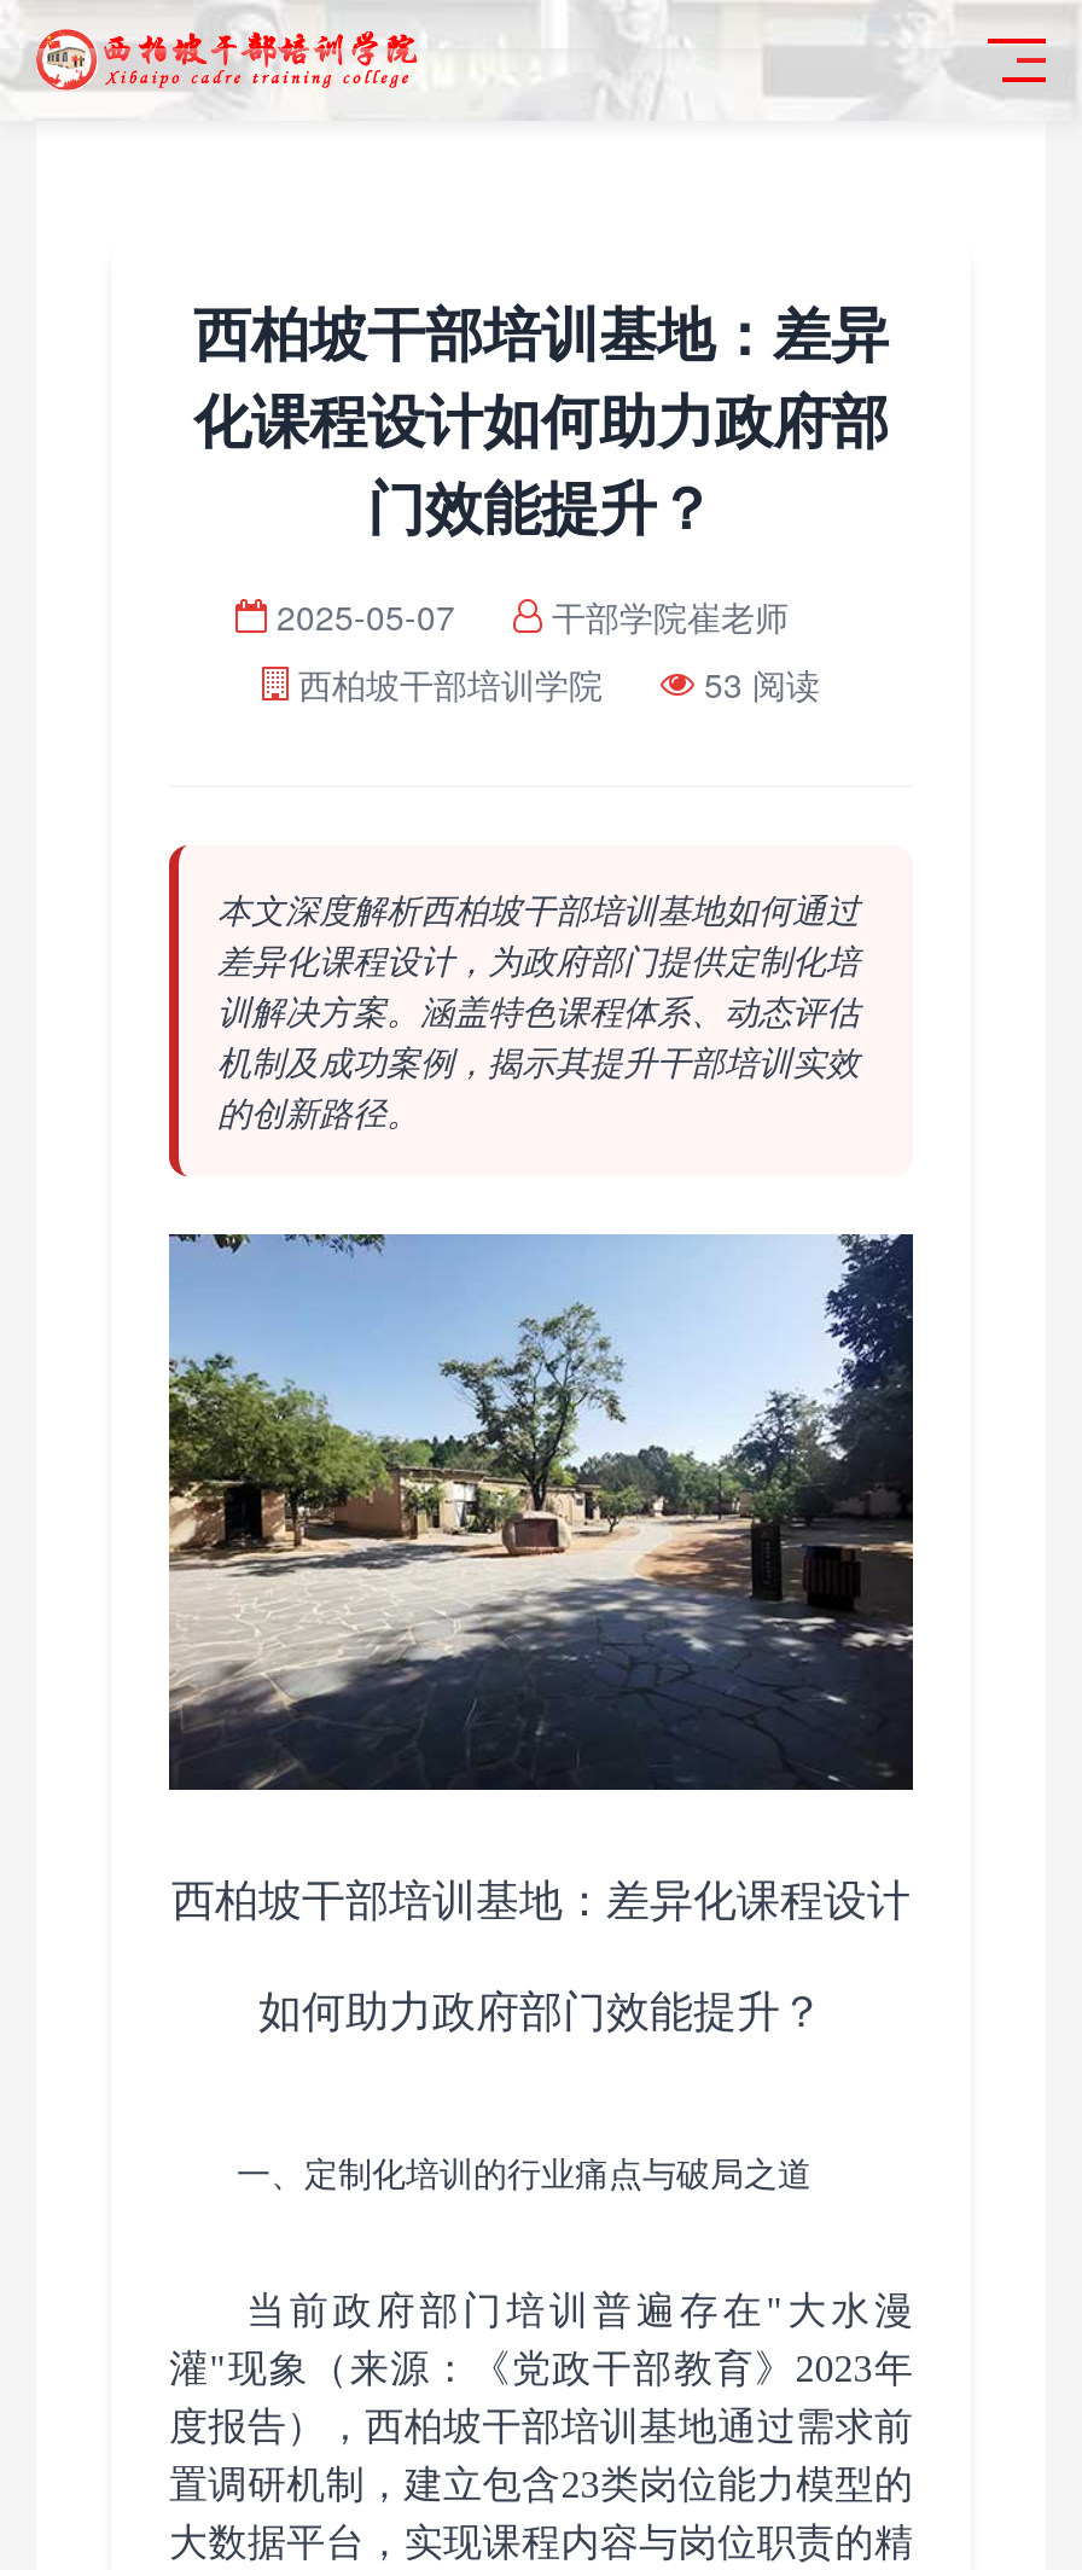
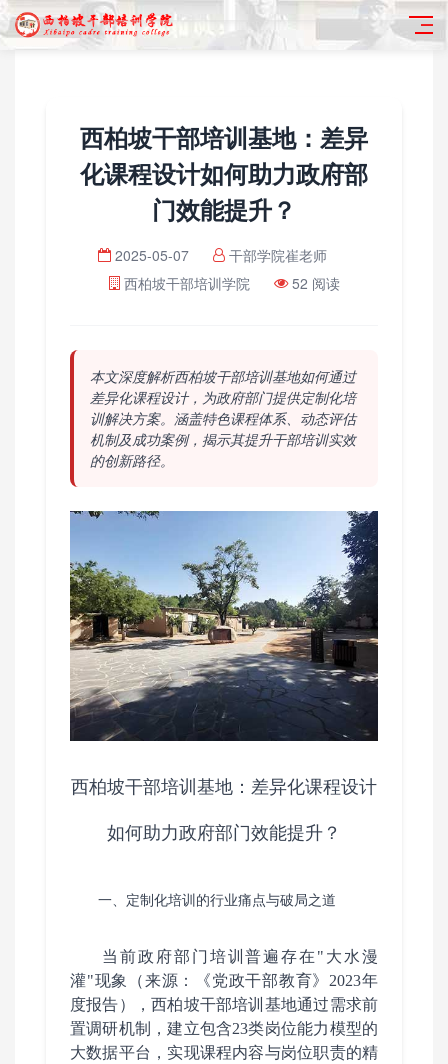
- 53 阅读
+ 52 阅读
